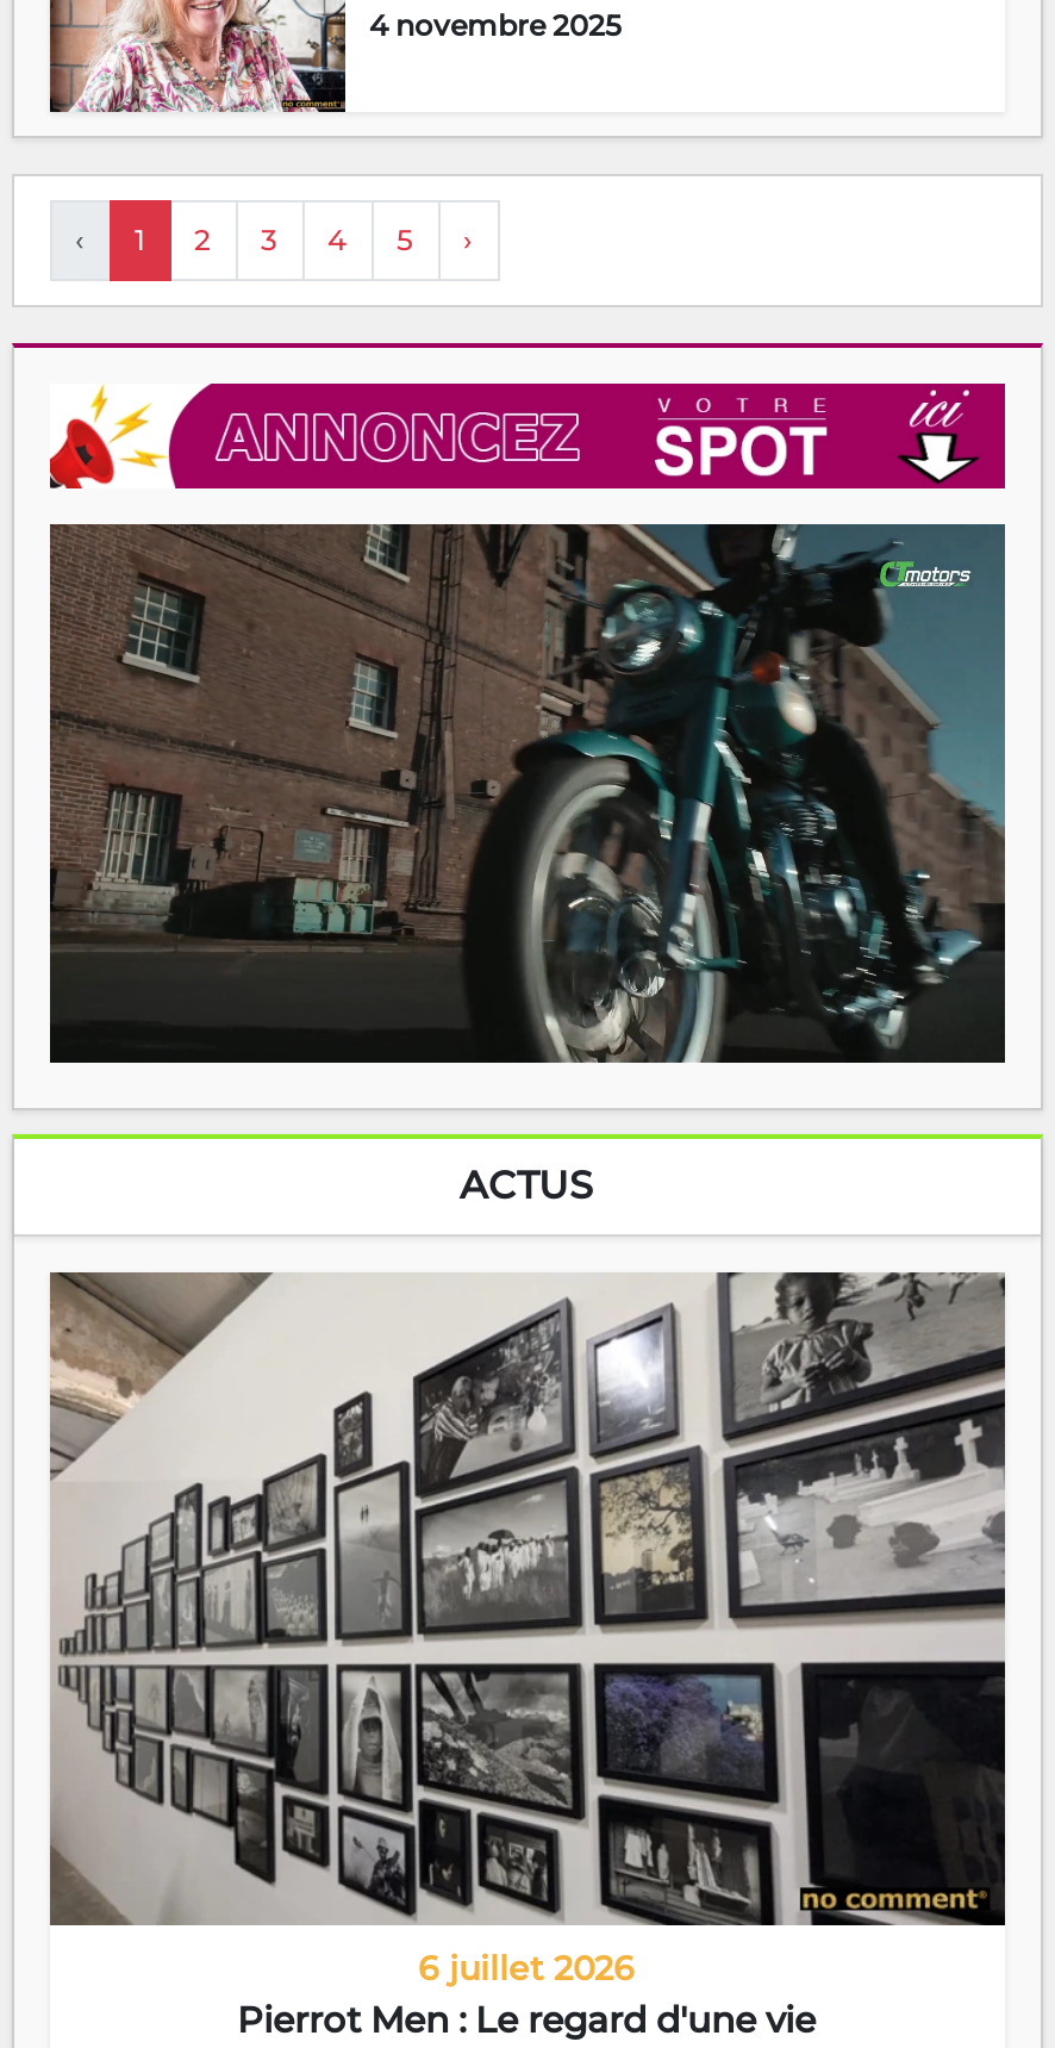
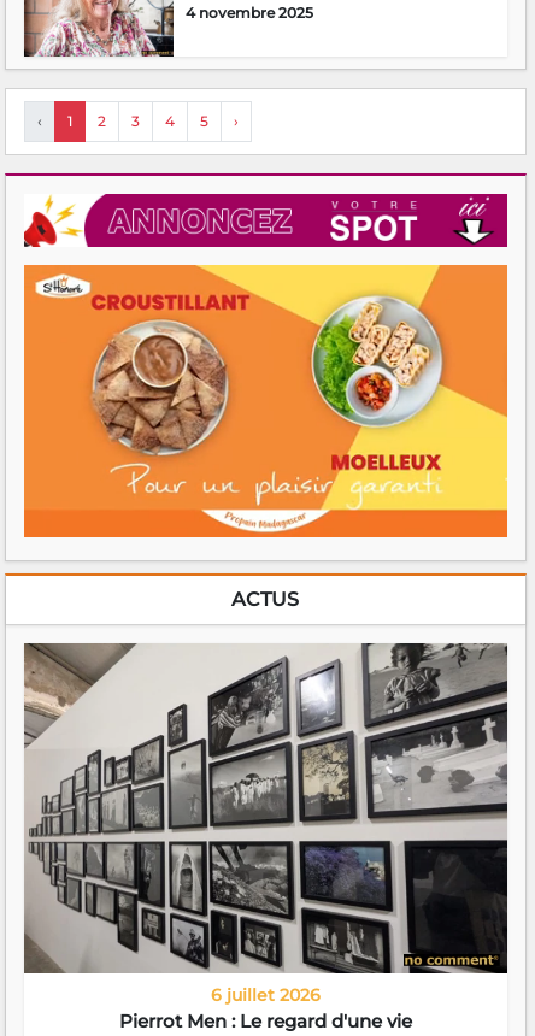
- [image]
+ [image]
